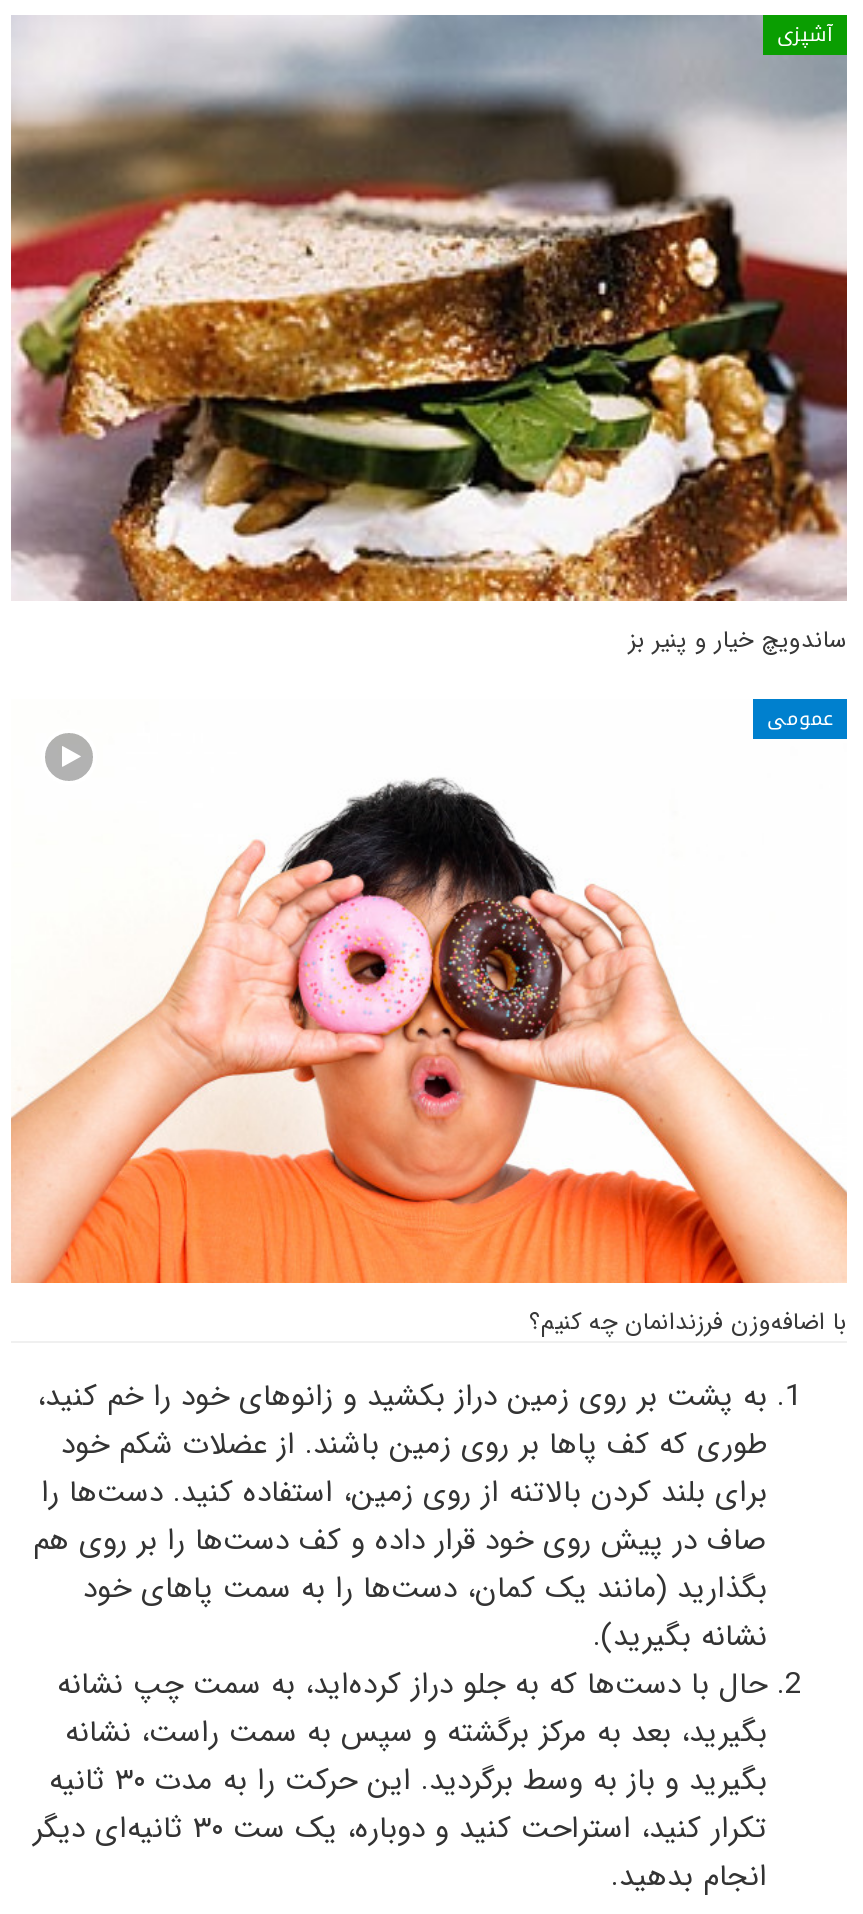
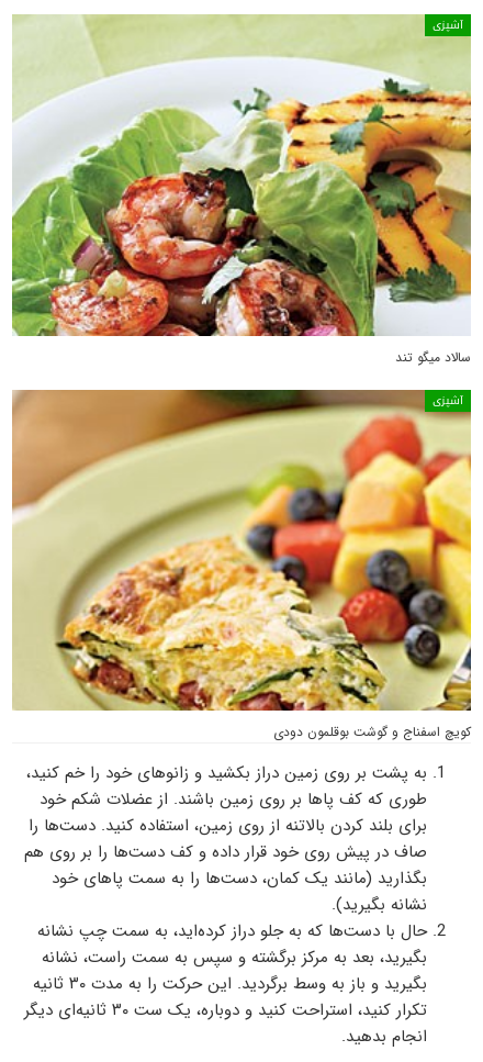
- [image]
- ساندویچ خیار و پنیر بز
+ [image]
+ سالاد میگو تند

- [image]
- عمومی
+ [image]
+ آشپزی

- با اضافه‌وزن فرزندانمان چه کنیم؟
+ کویچ اسفناج و گوشت بوقلمون دودی
